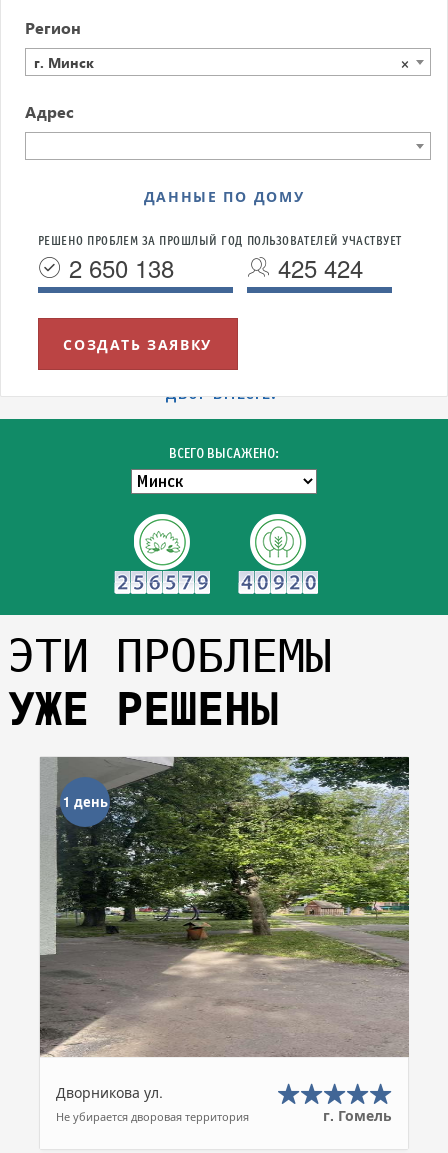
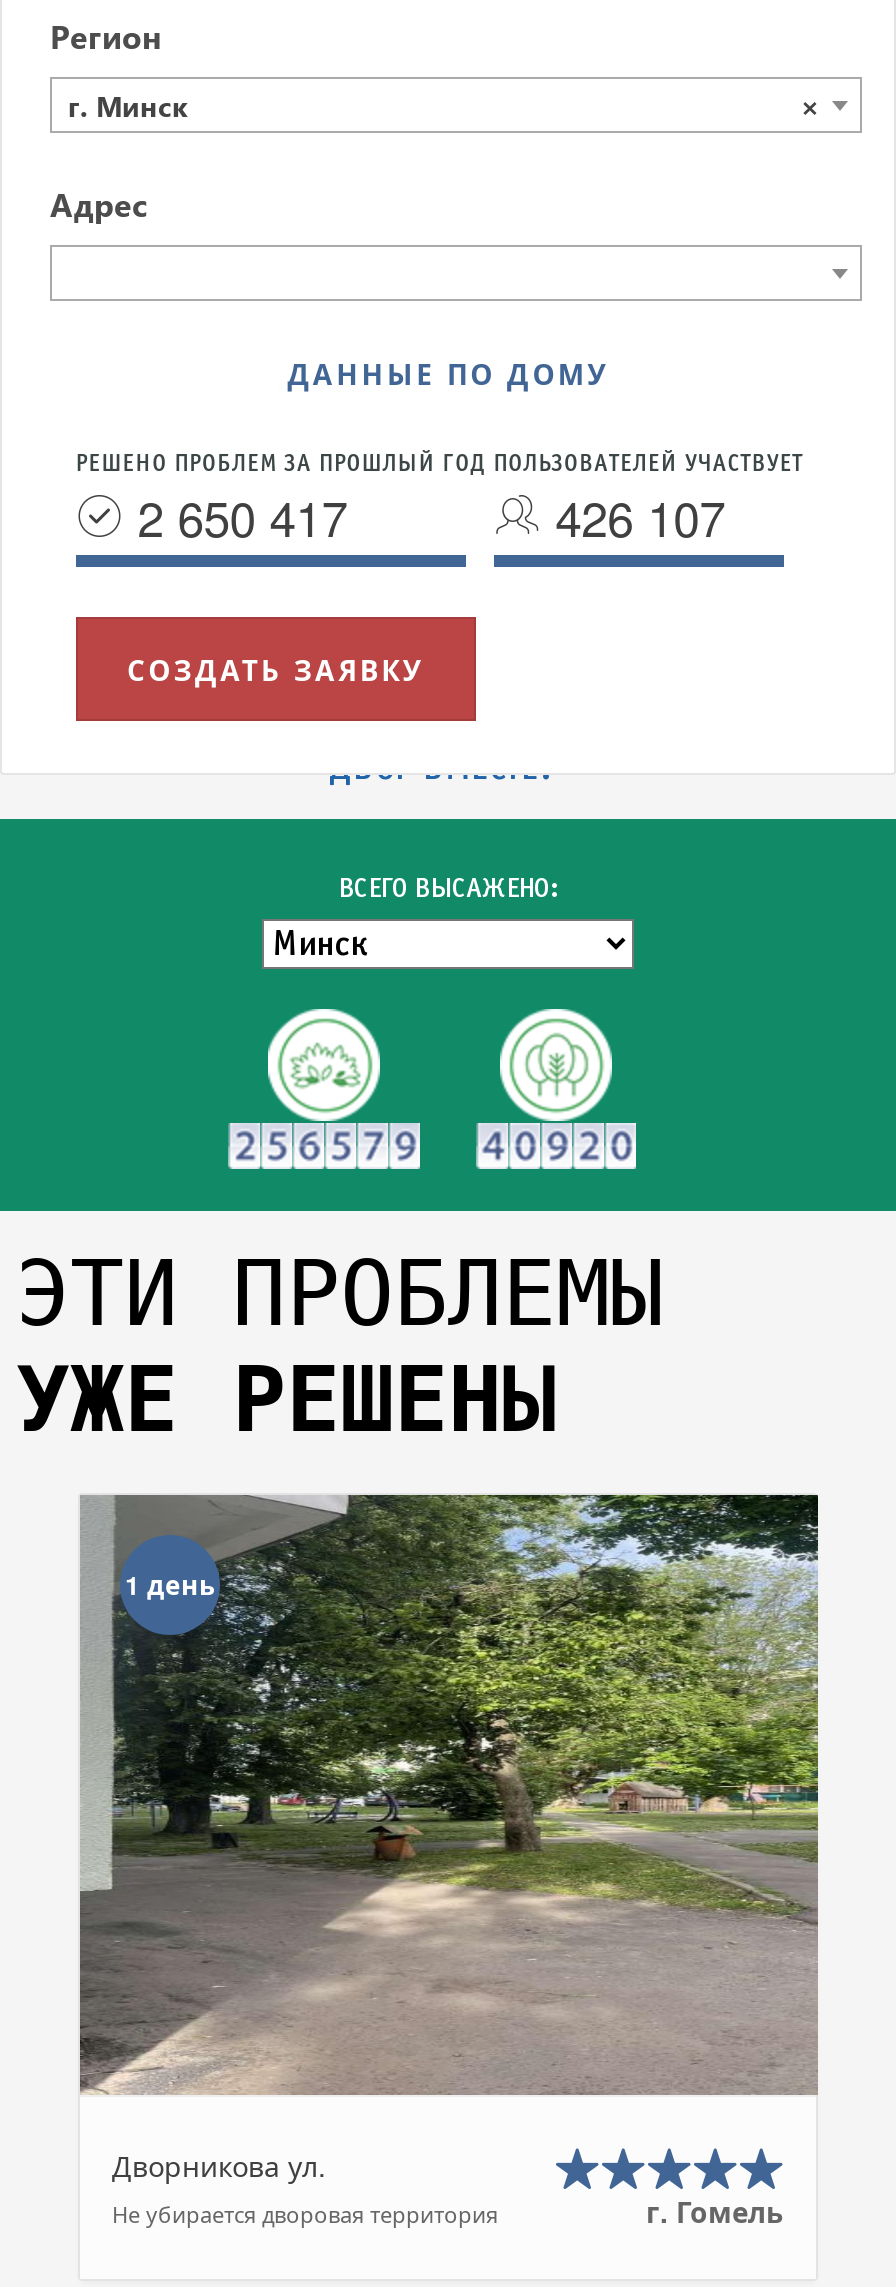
- 2 650 138
+ 2 650 417

- 425 424
+ 426 107
